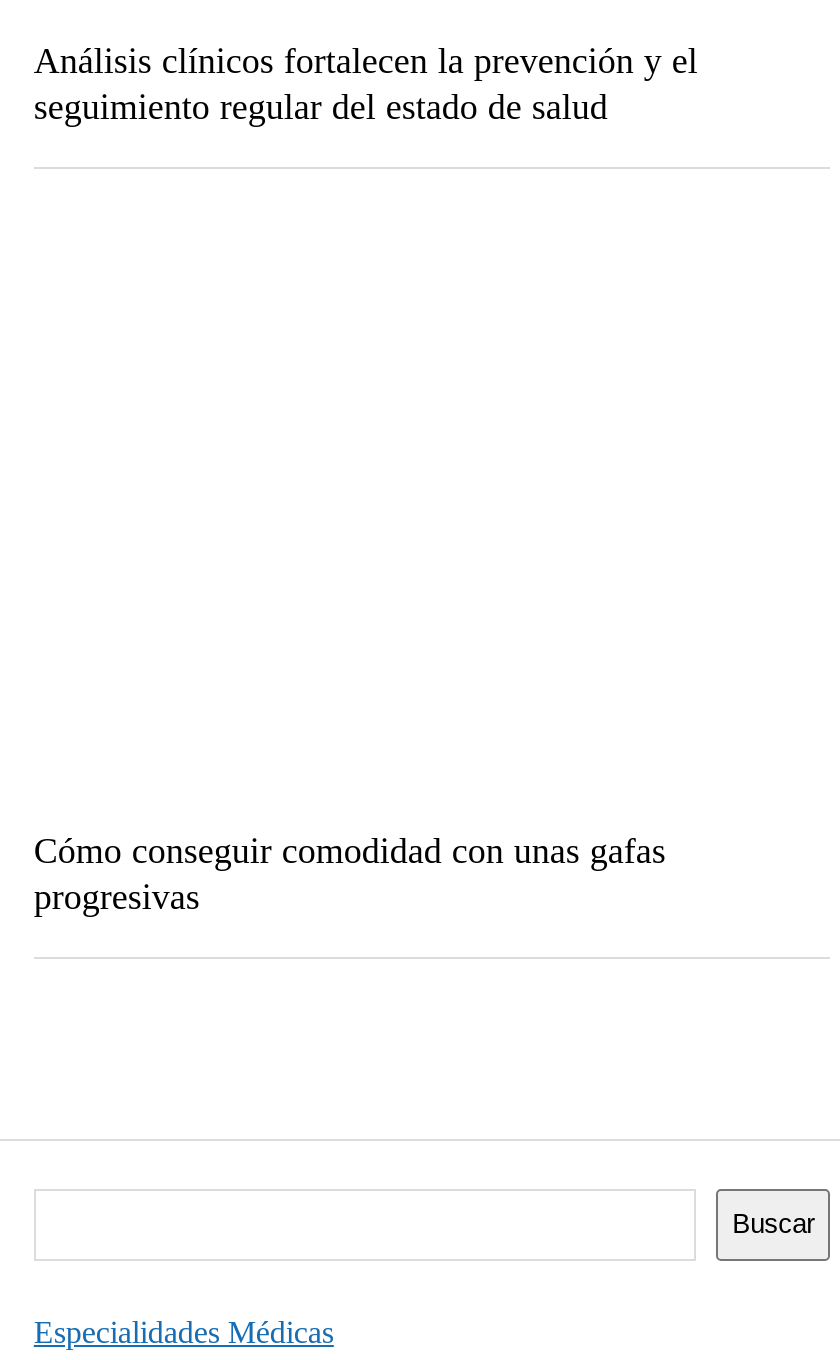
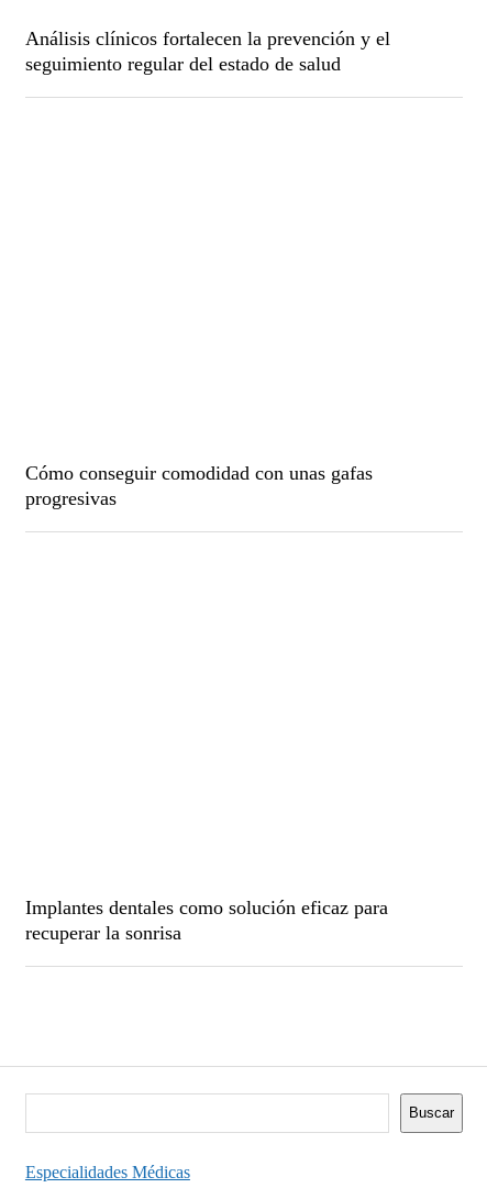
+ Implantes dentales como solución eficaz para
+ recuperar la sonrisa
